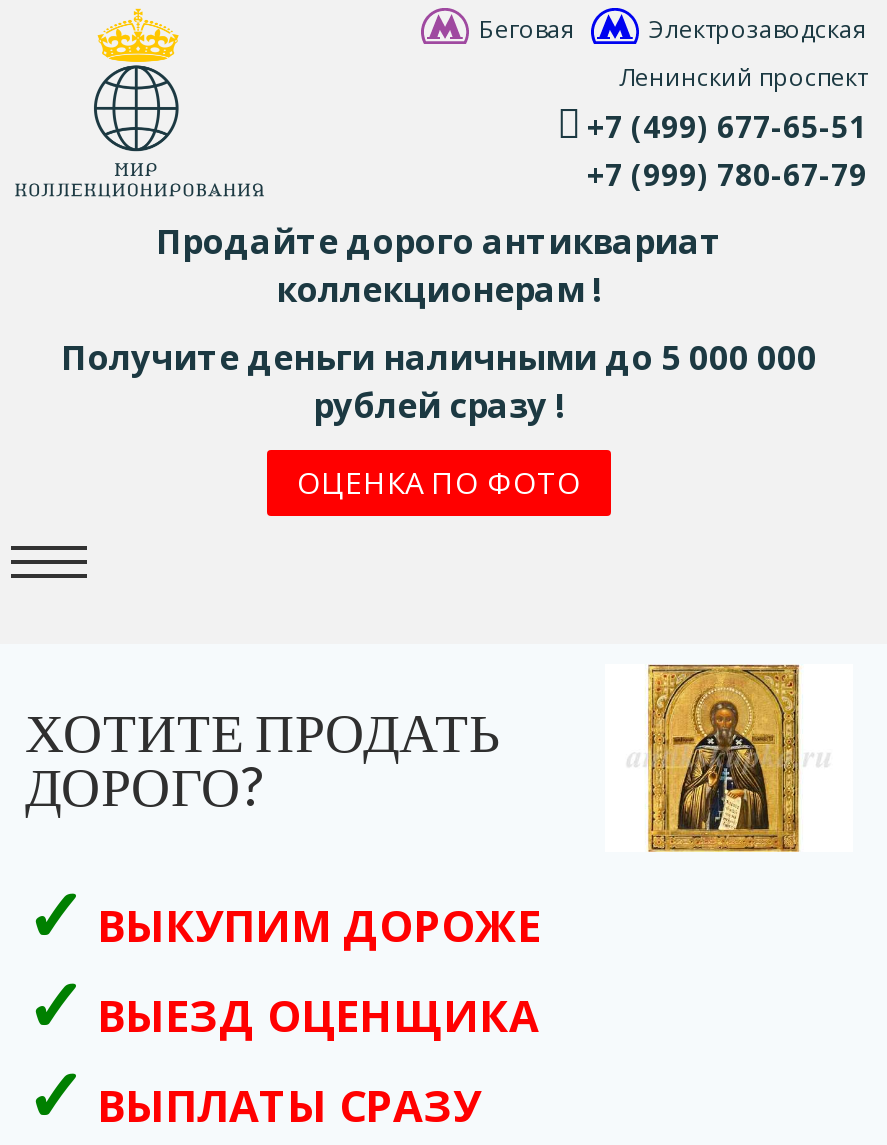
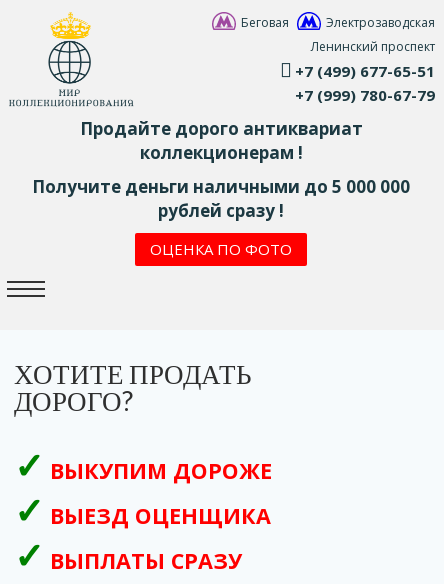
- [image]
